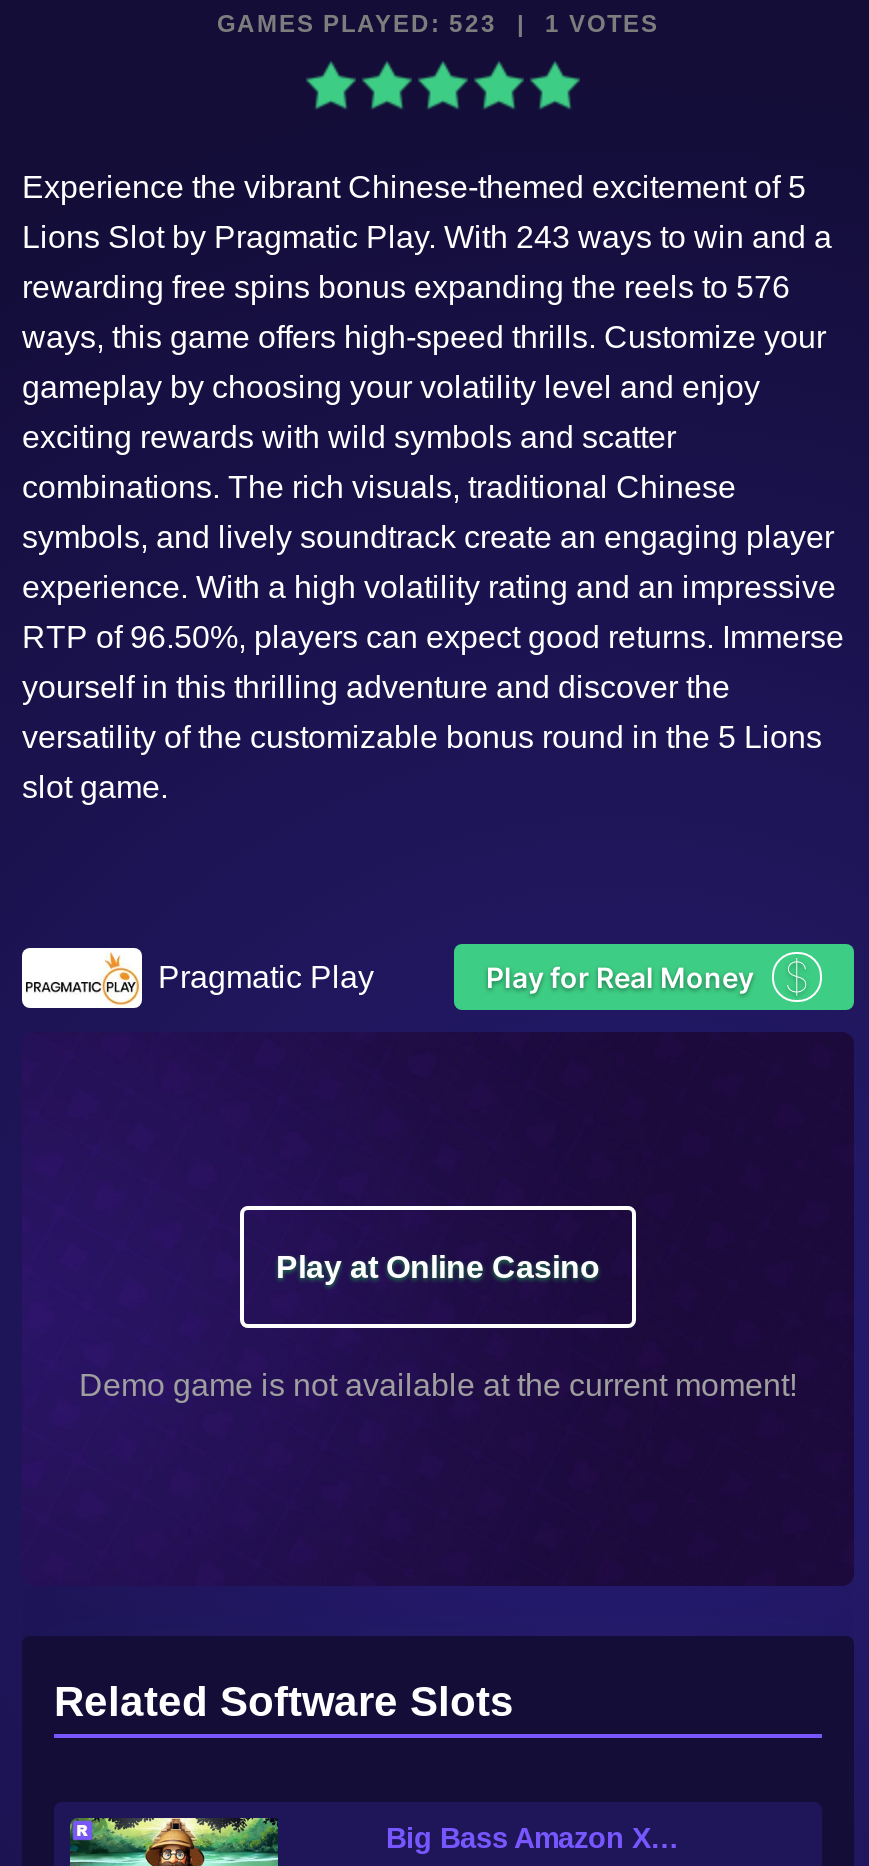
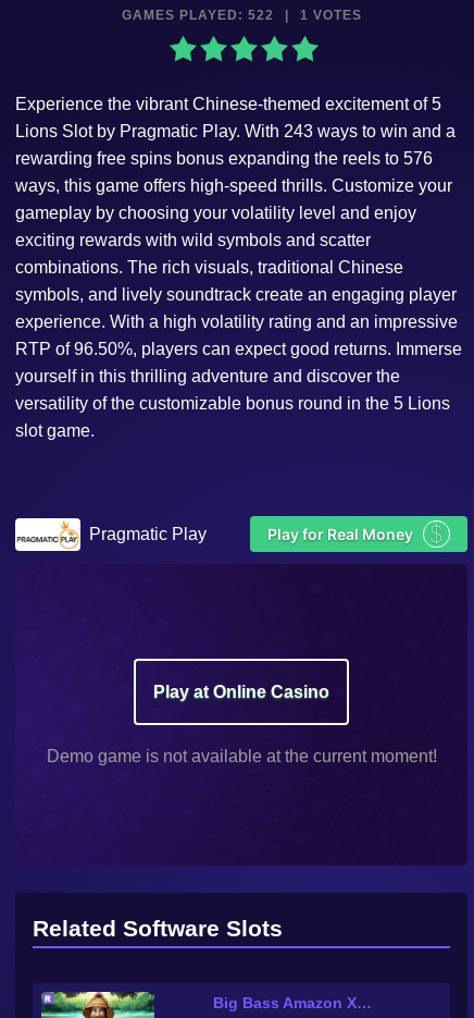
- GAMES PLAYED: 523
+ GAMES PLAYED: 522
